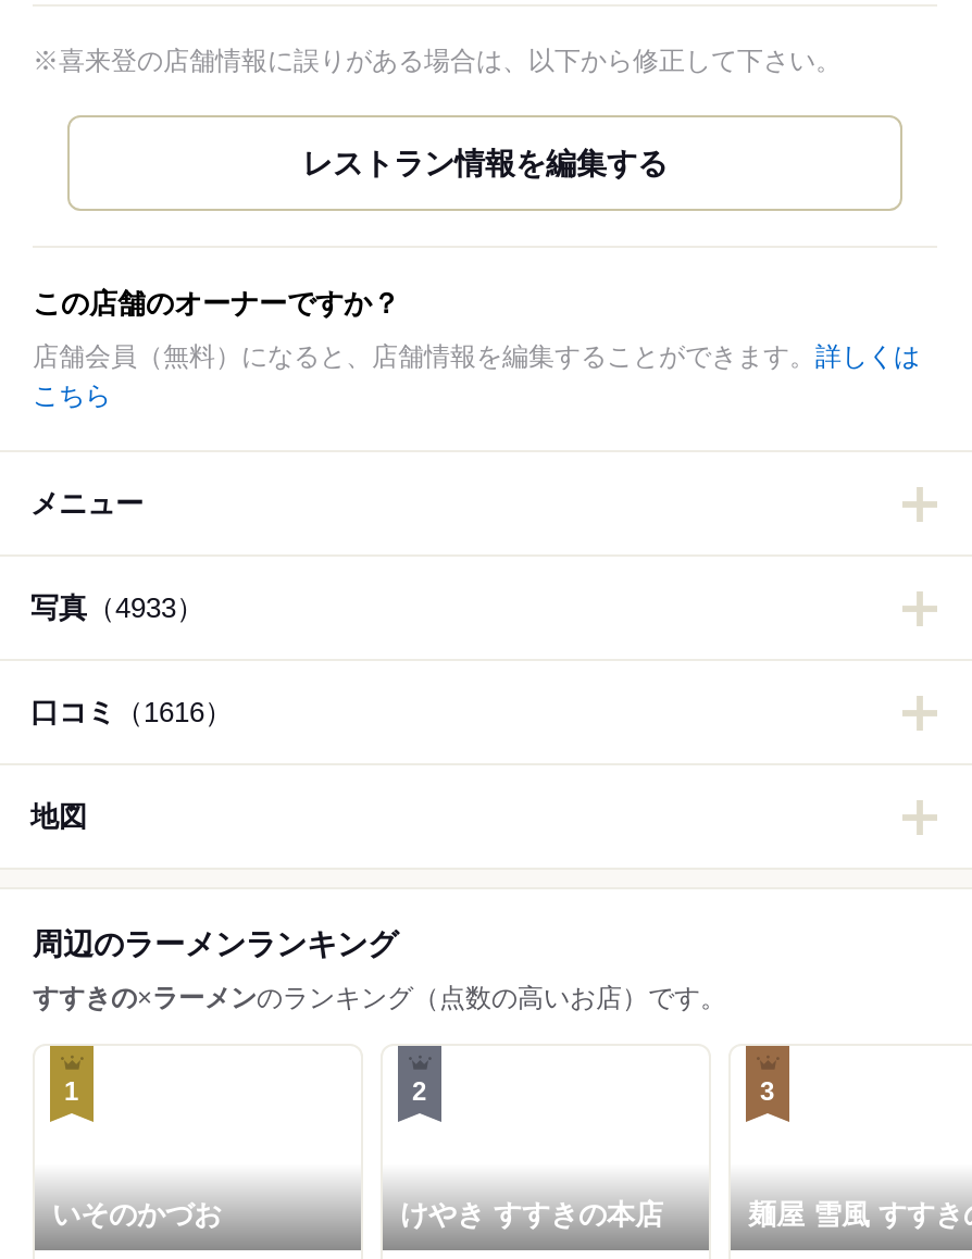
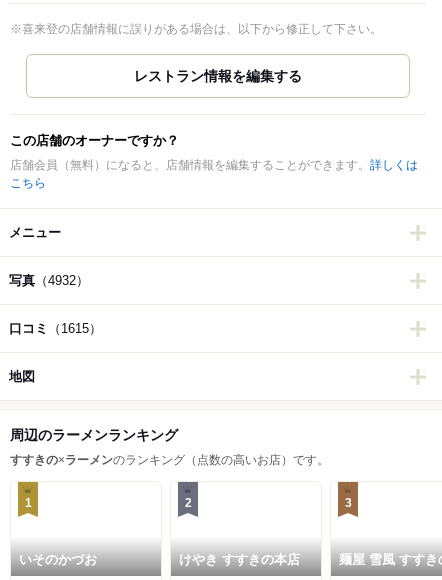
- 写真（4933）
+ 写真（4932）

- 口コミ（1616）
+ 口コミ（1615）
